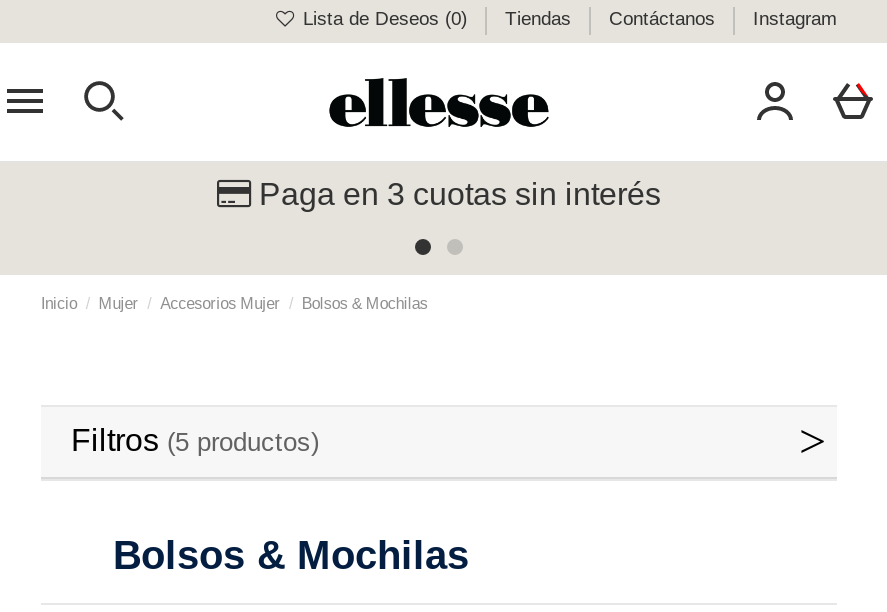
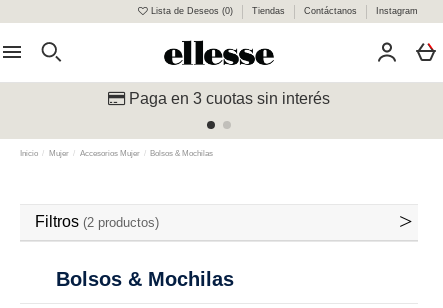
- Filtros (5 productos)
+ Filtros (2 productos)
